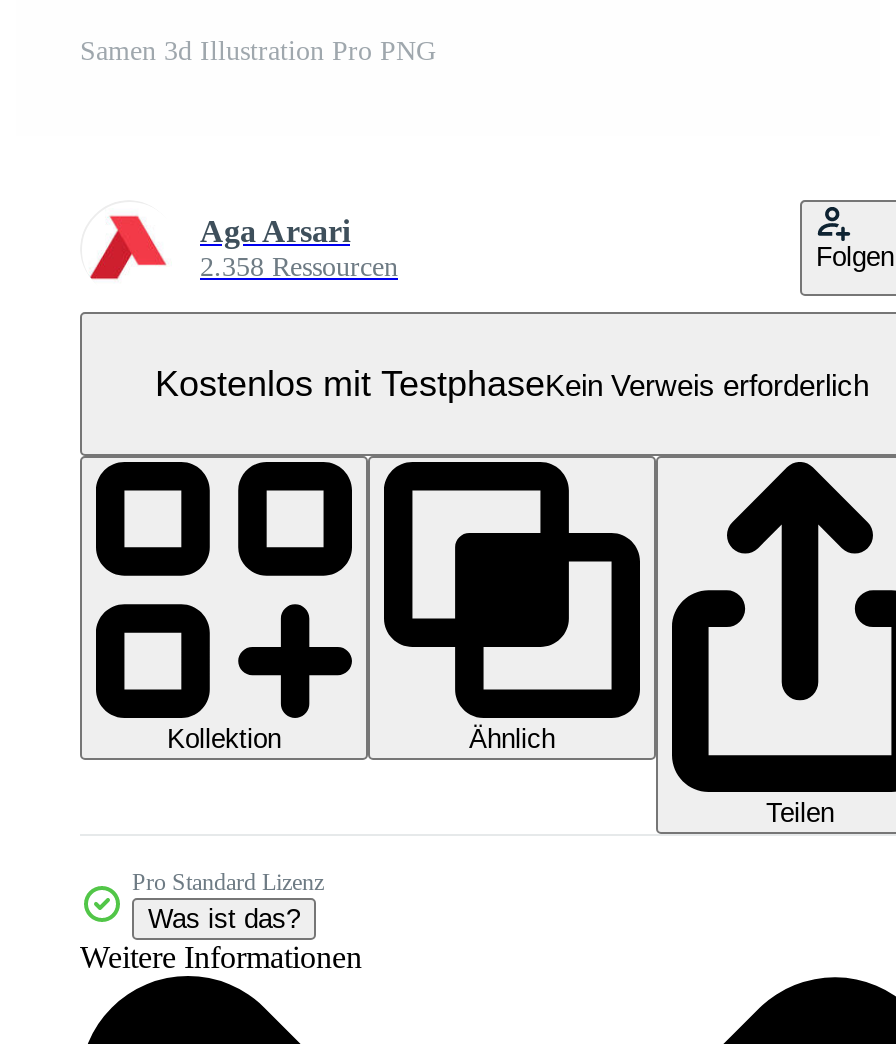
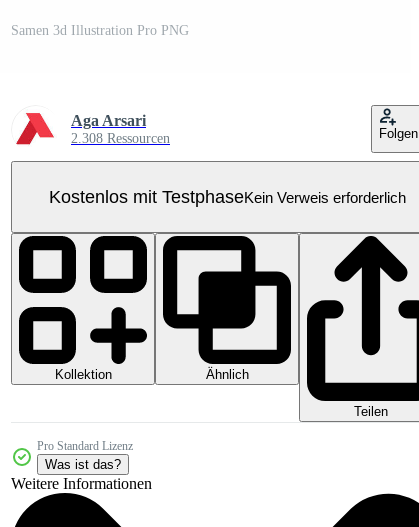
- 2.358 Ressourcen
+ 2.308 Ressourcen
